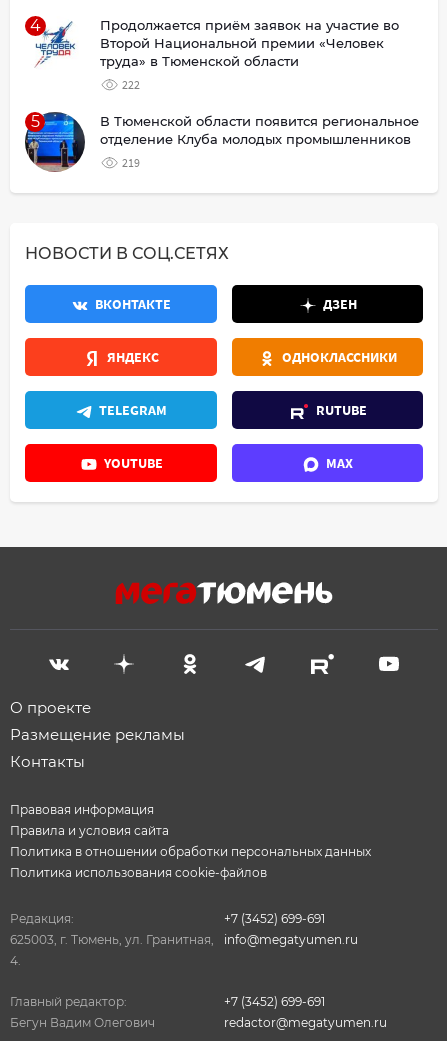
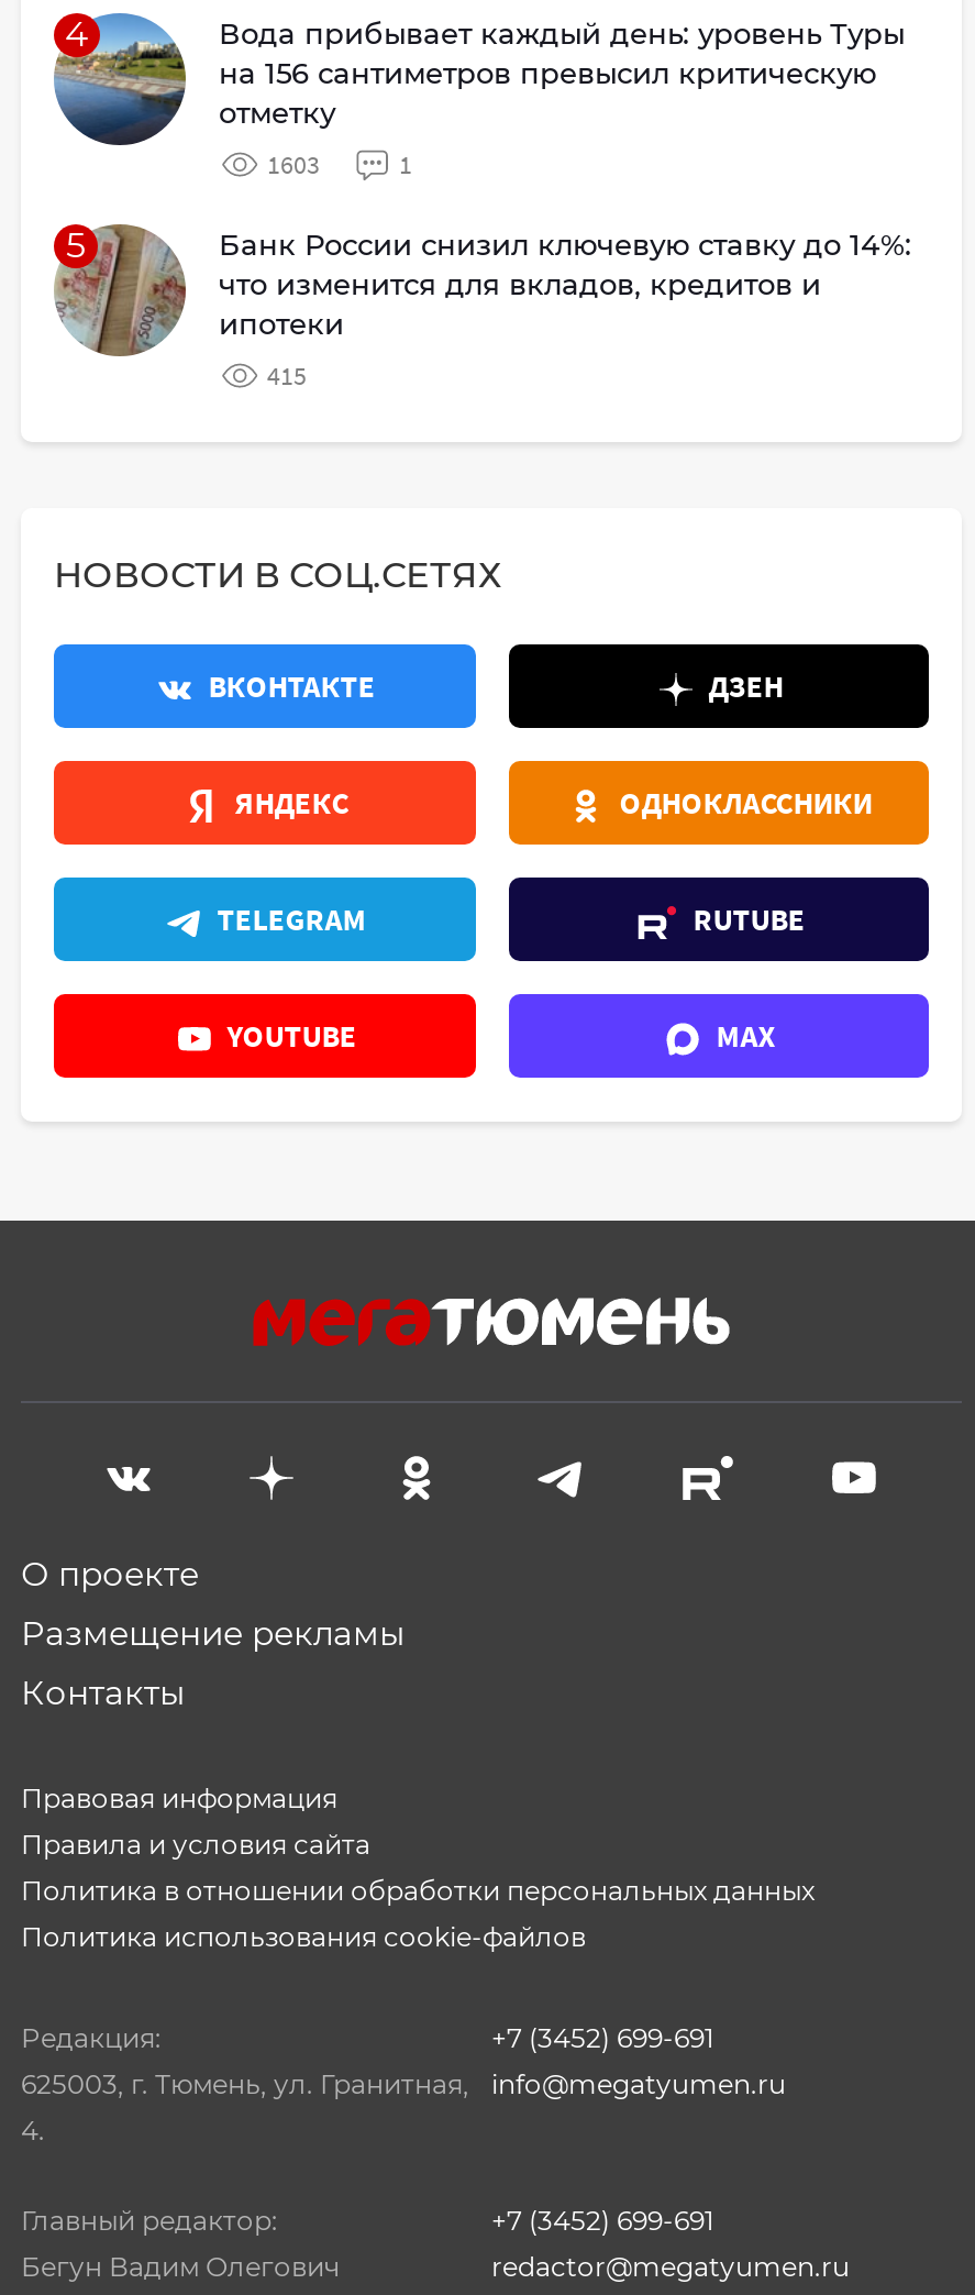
- [image]
- Продолжается приём заявок на участие во
- Второй Национальной премии «Человек
- труда» в Тюменской области
+ [image]
+ Вода прибывает каждый день: уровень Туры
+ на 156 сантиметров превысил критическую
+ отметку

- 222
+ 1603
+ 1

- [image]
- В Тюменской области появится региональное
- отделение Клуба молодых промышленников
+ [image]
+ Банк России снизил ключевую ставку до 14%:
+ что изменится для вкладов, кредитов и
+ ипотеки

- 219
+ 415
